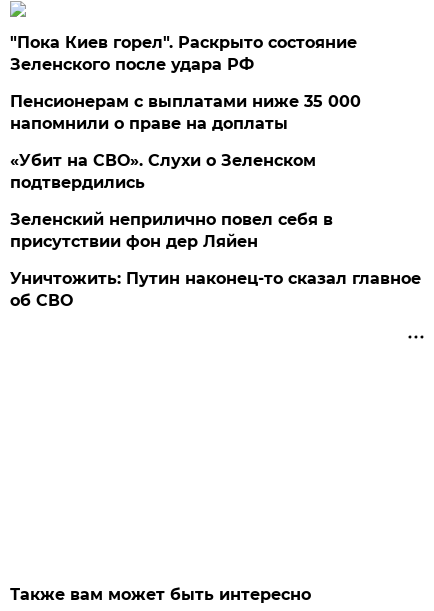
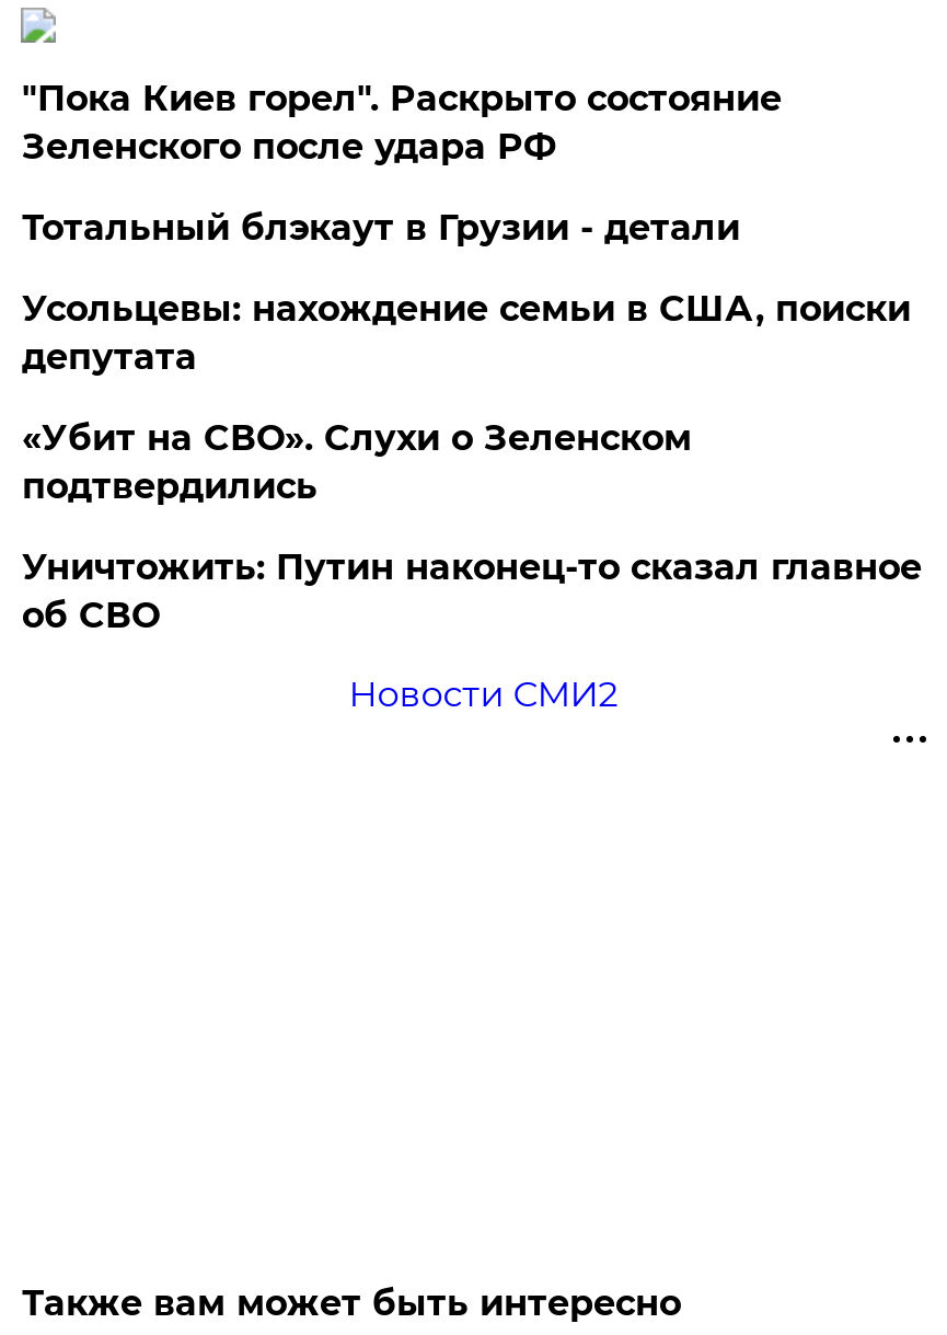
- Пенсионерам с выплатами ниже 35 000
- напомнили о праве на доплаты
+ Тотальный блэкаут в Грузии - детали
+ Усольцевы: нахождение семьи в США, поиски
+ депутата

moved down: «Убит на СВО». Слухи о Зеленском | подтвердились

- Зеленский неприлично повел cебя в
- присутствии фон дер Ляйен

moved up: Уничтожить: Путин наконец-то сказал главное | об СВО

+ Новости СМИ2
